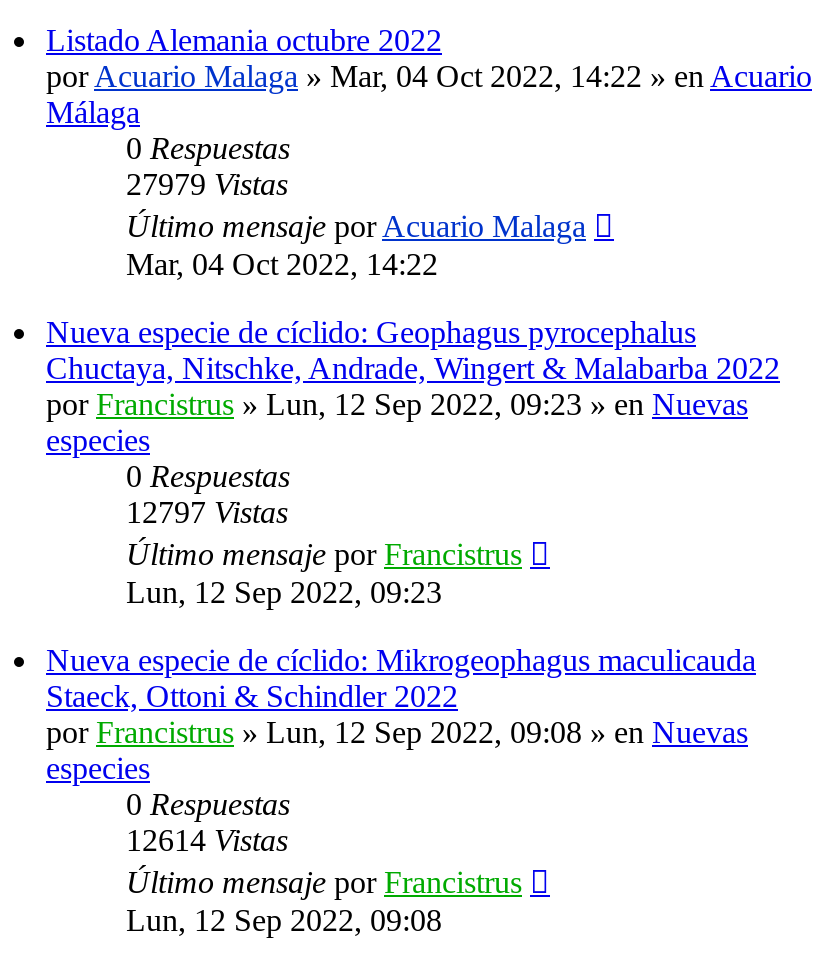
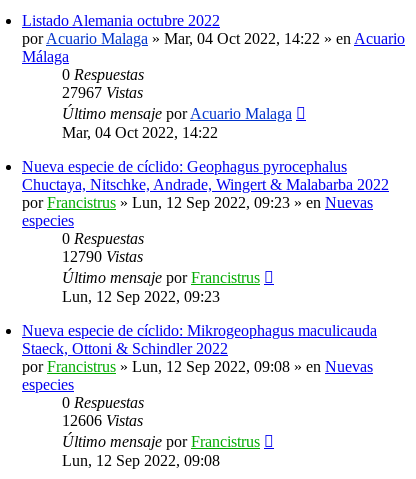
- 27979 Vistas
+ 27967 Vistas

- 12797 Vistas
+ 12790 Vistas

- 12614 Vistas
+ 12606 Vistas
